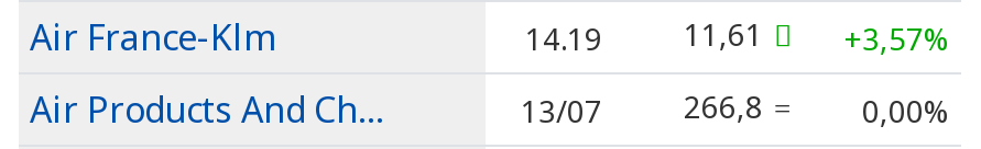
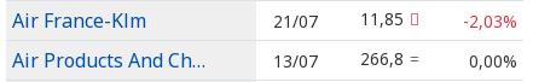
- 14.19
+ 21/07

- 11,61
+ 11,85

- +3,57%
+ -2,03%
